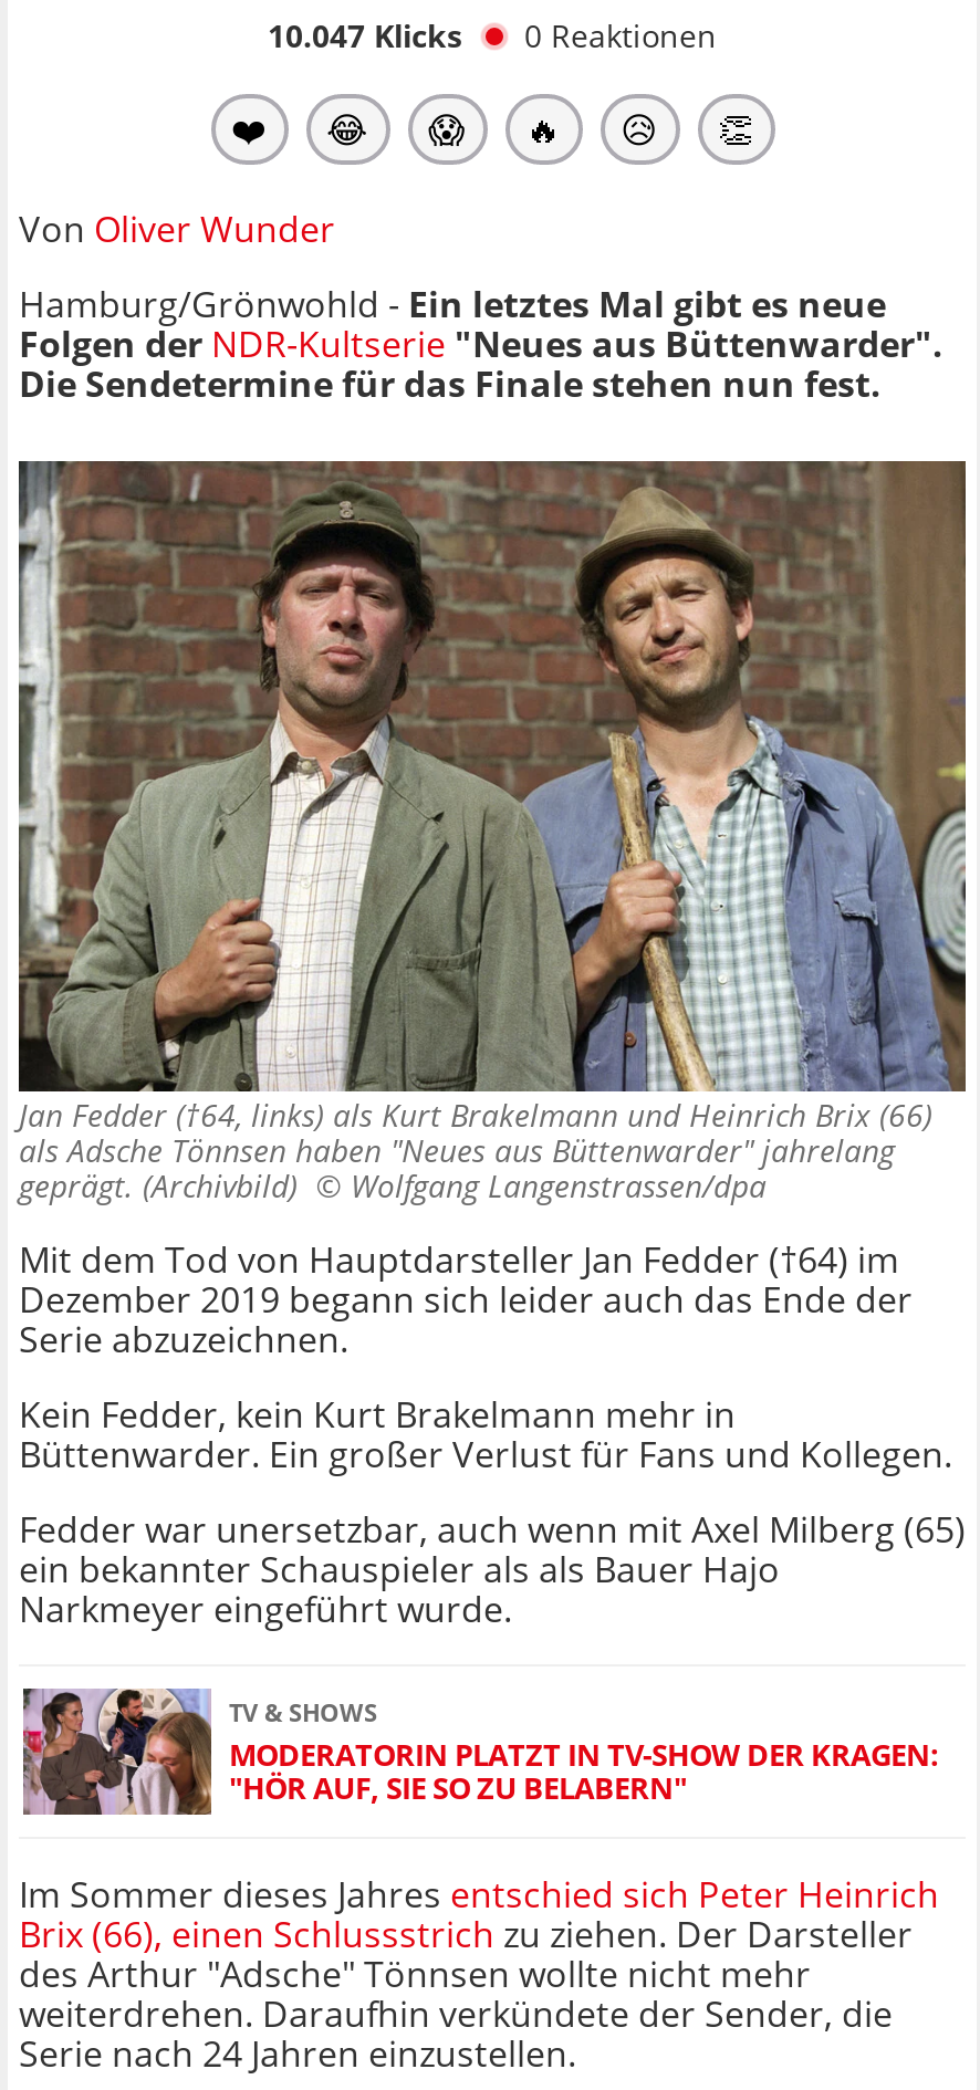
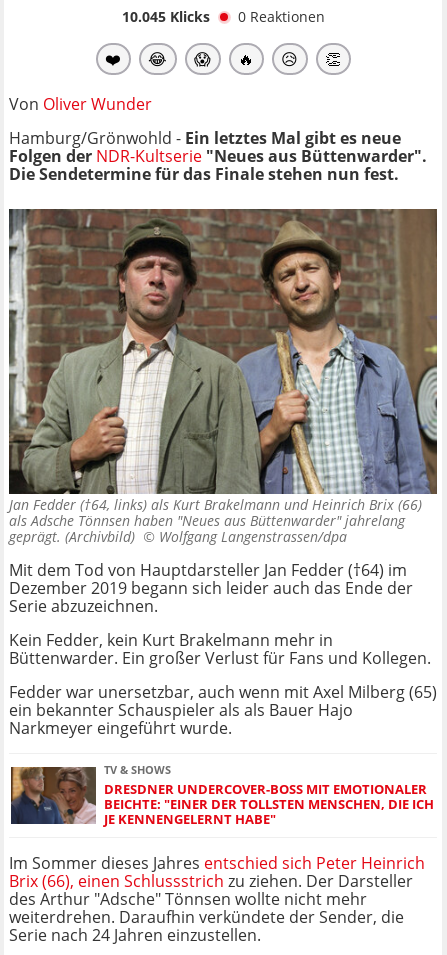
- 10.047 Klicks 0 Reaktionen
+ 10.045 Klicks 0 Reaktionen

- [image]
- MODERATORIN PLATZT IN TV-SHOW DER KRAGEN:
- "HÖR AUF, SIE SO ZU BELABERN"
+ [image]
+ DRESDNER UNDERCOVER-BOSS MIT EMOTIONALER
+ BEICHTE: "EINER DER TOLLSTEN MENSCHEN, DIE ICH
+ JE KENNENGELERNT HABE"
